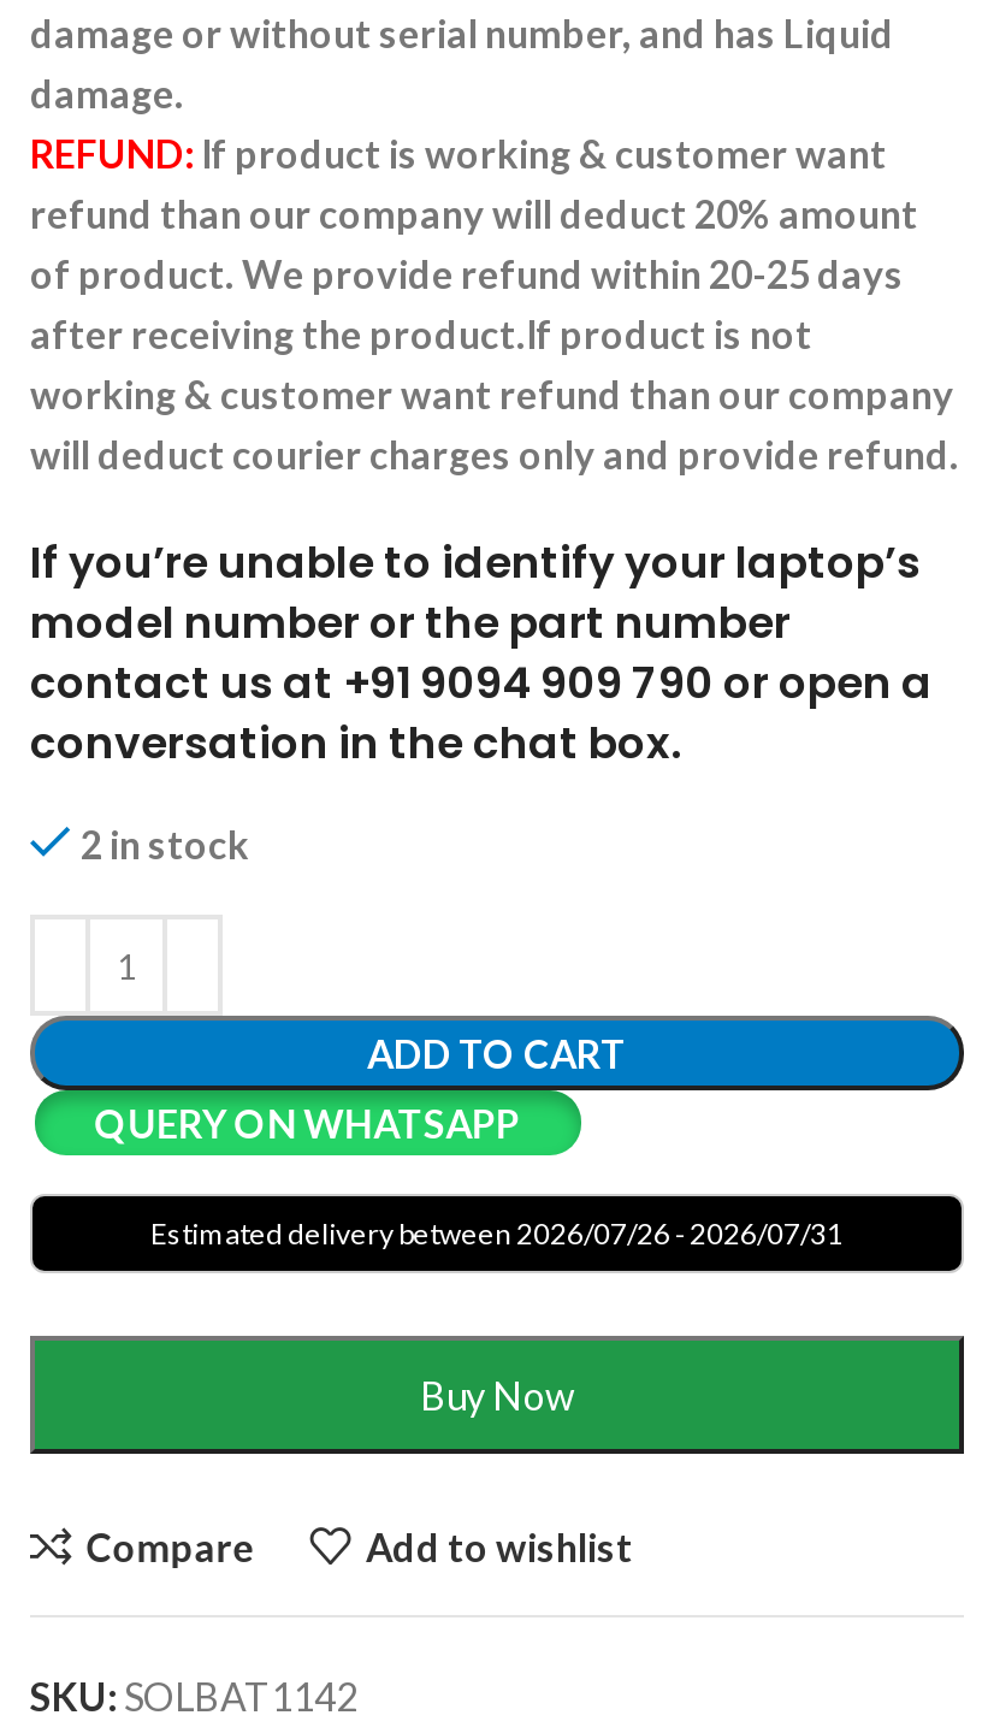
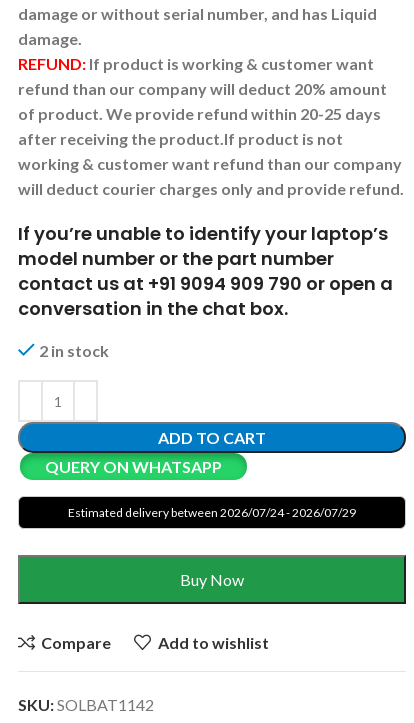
- Estimated delivery between 2026/07/26 - 2026/07/31
+ Estimated delivery between 2026/07/24 - 2026/07/29
